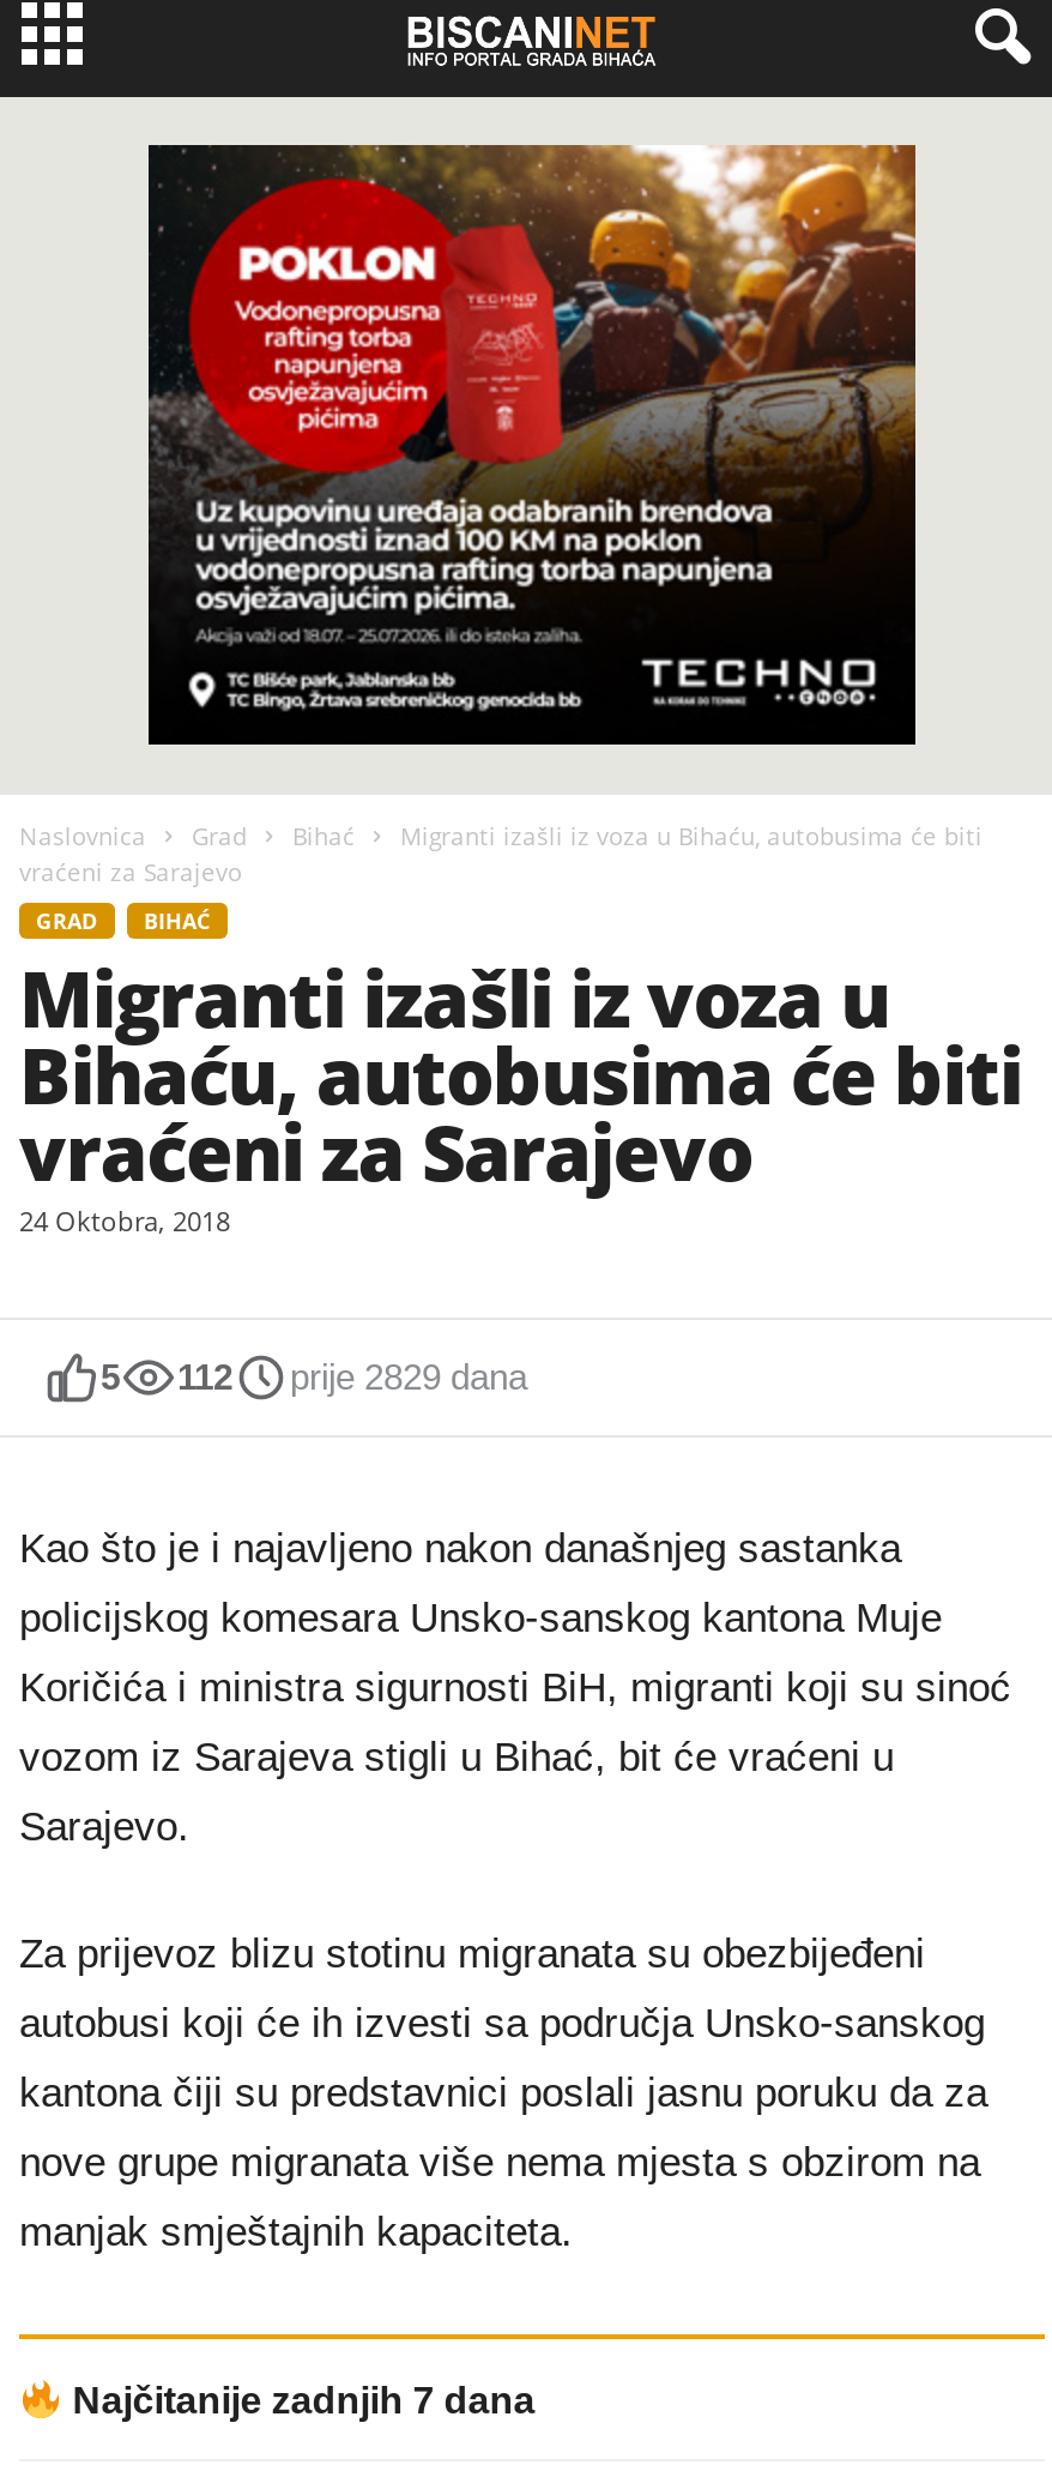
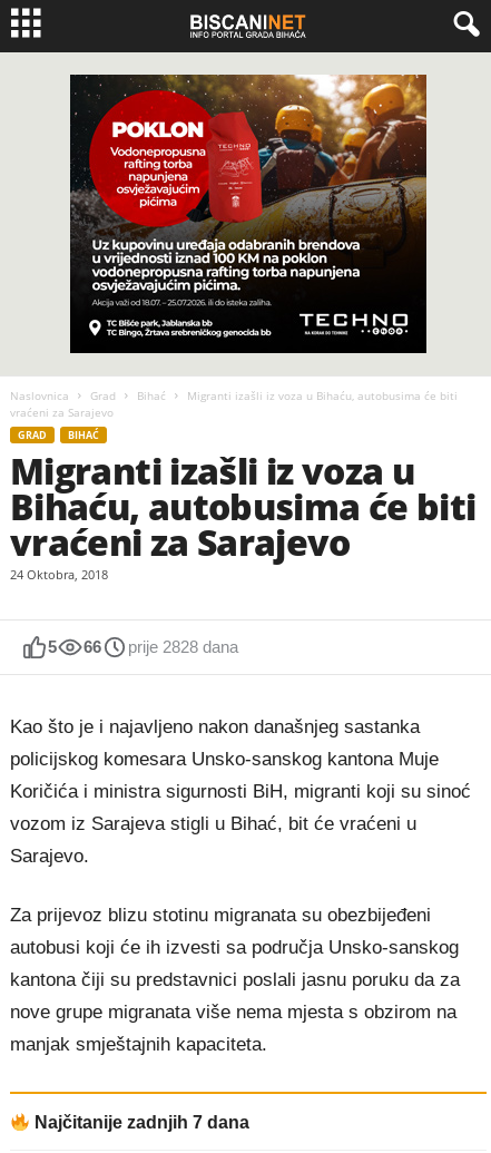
- 112
+ 66

- prije 2829 dana
+ prije 2828 dana
